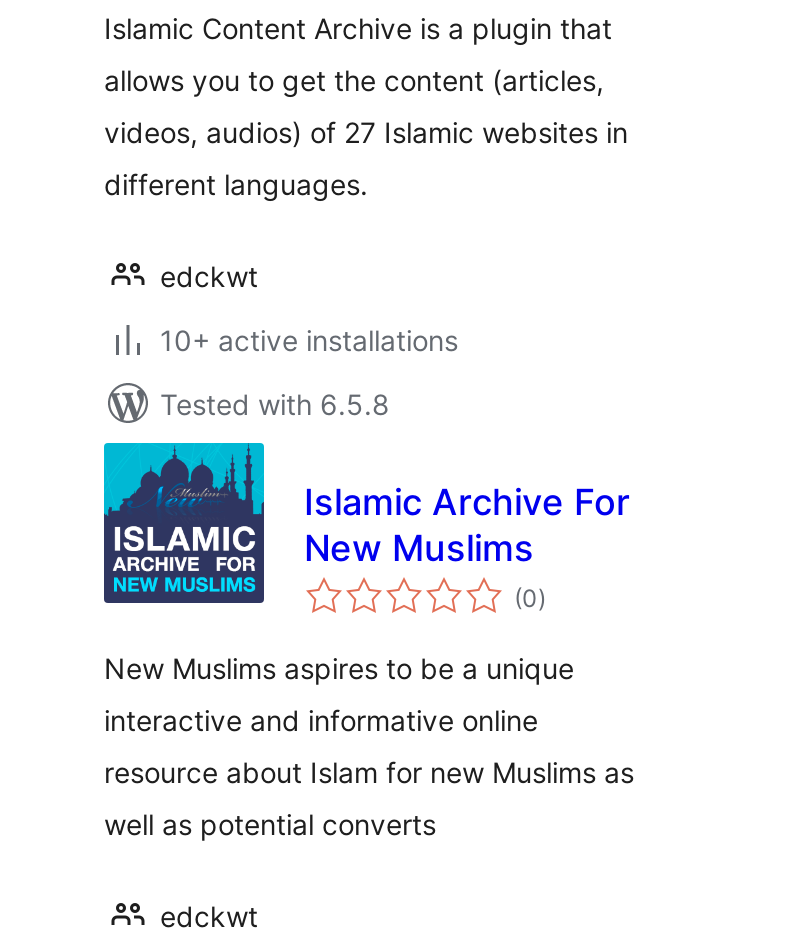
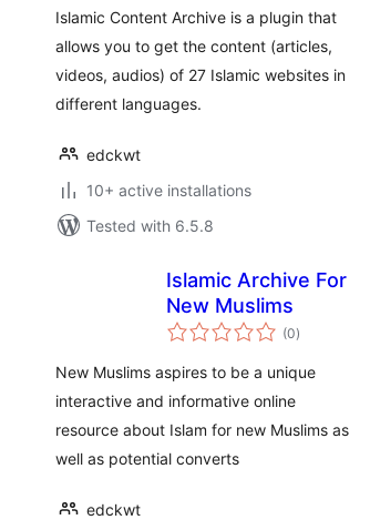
- [image]
